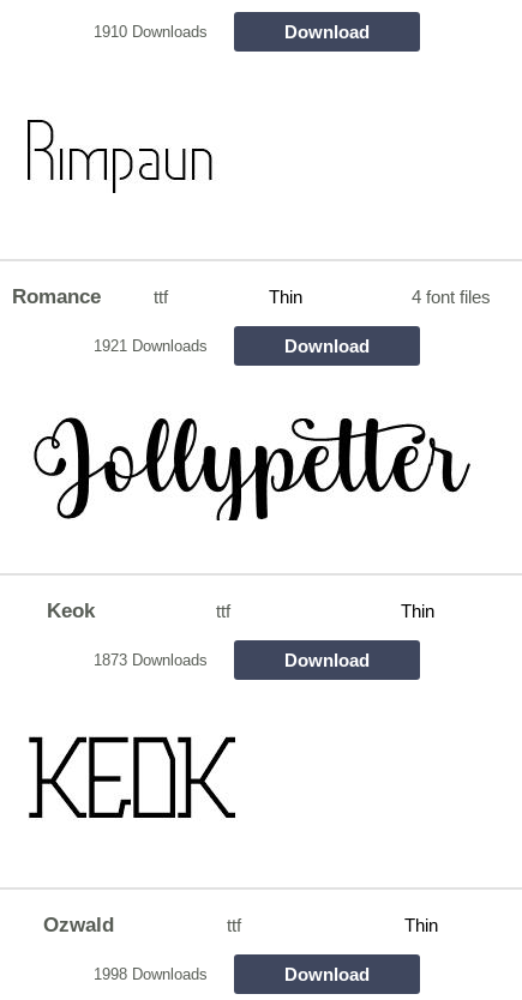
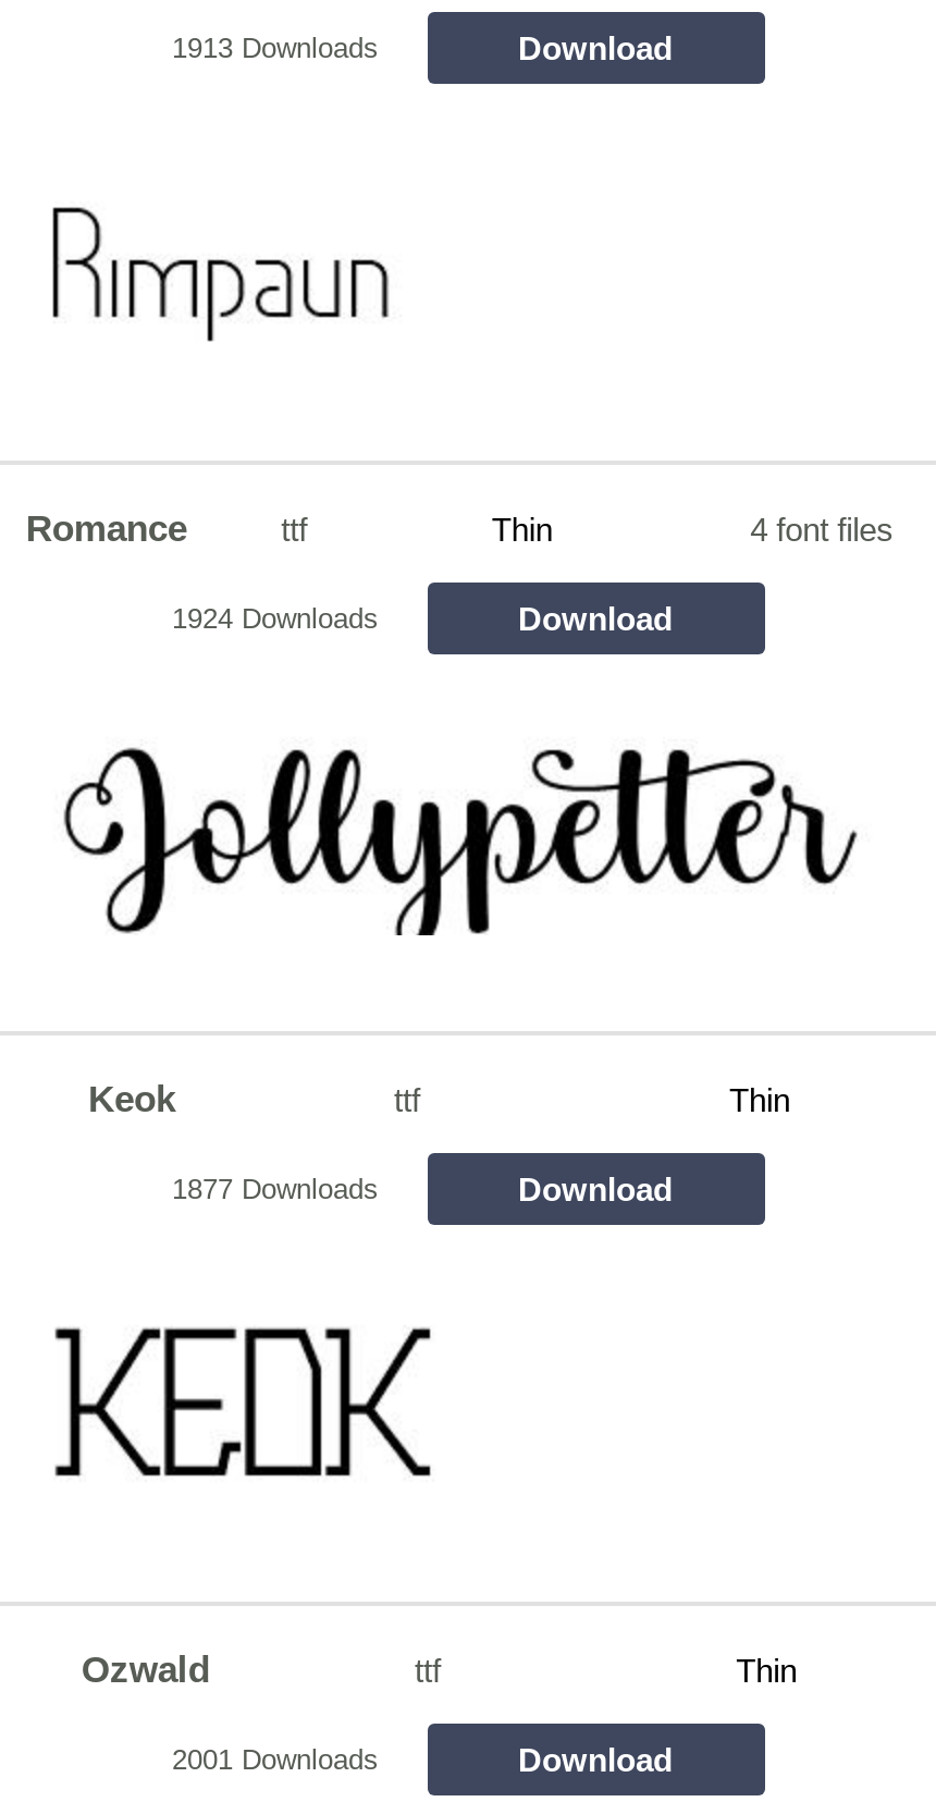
- 1910 Downloads
+ 1913 Downloads

- 1921 Downloads
+ 1924 Downloads

- 1873 Downloads
+ 1877 Downloads

- 1998 Downloads
+ 2001 Downloads
